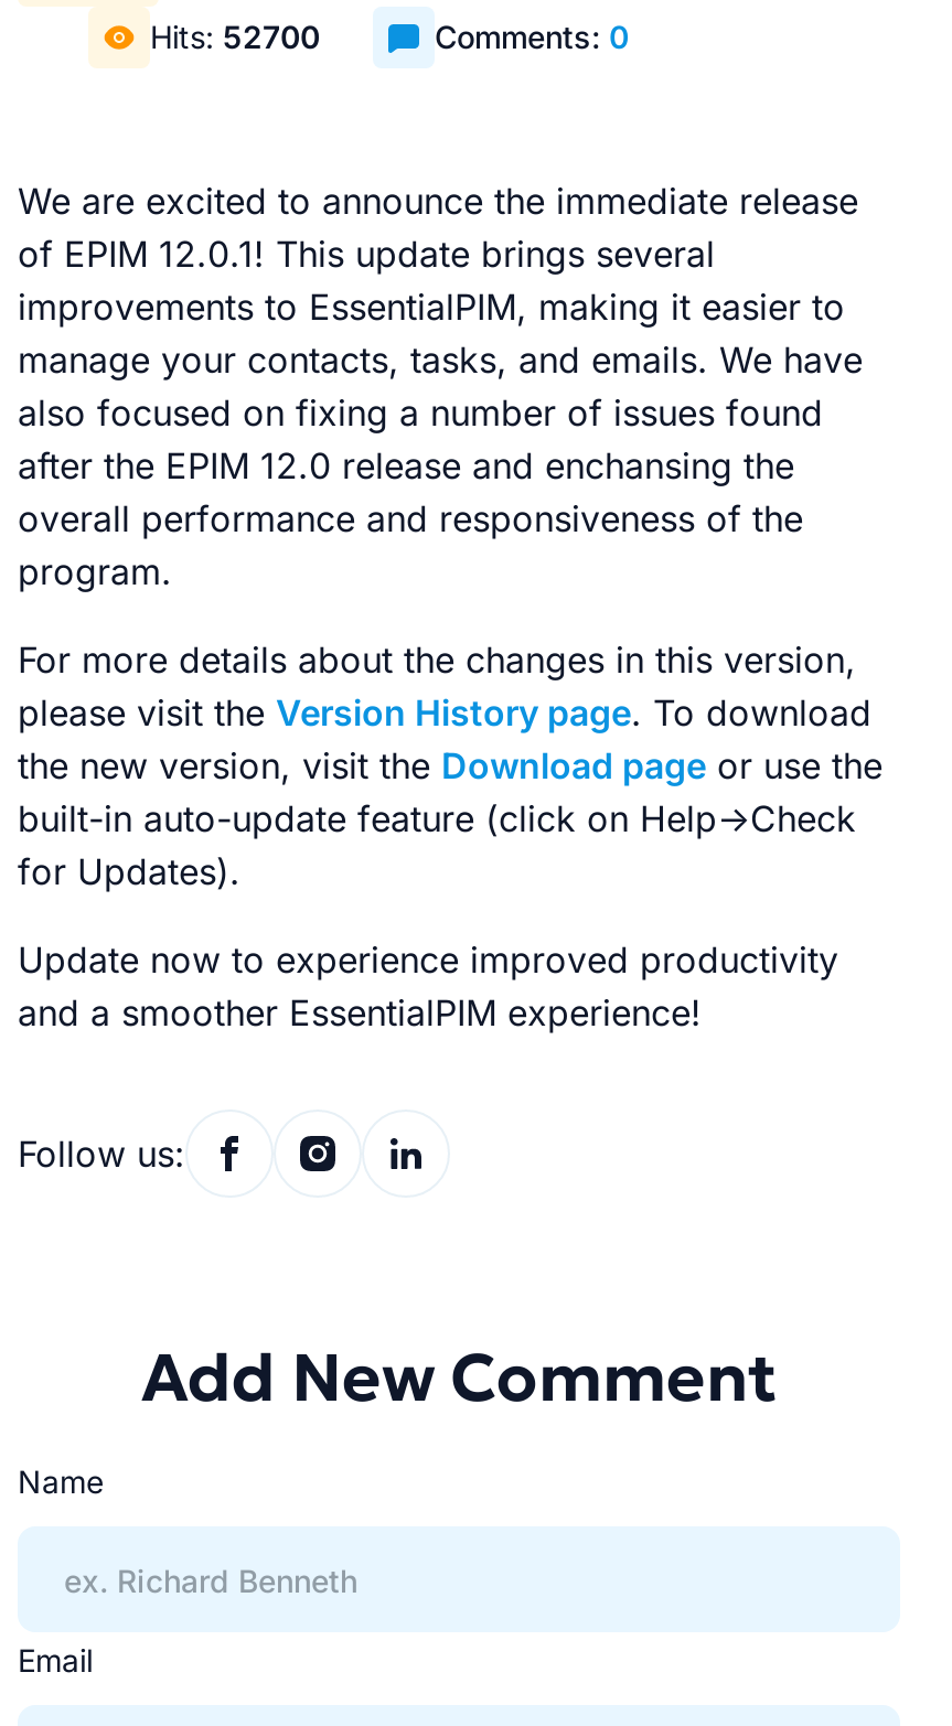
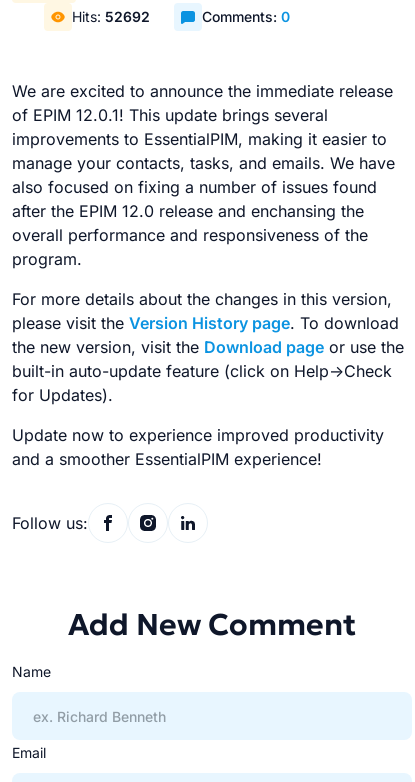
- Hits: 52700
+ Hits: 52692
